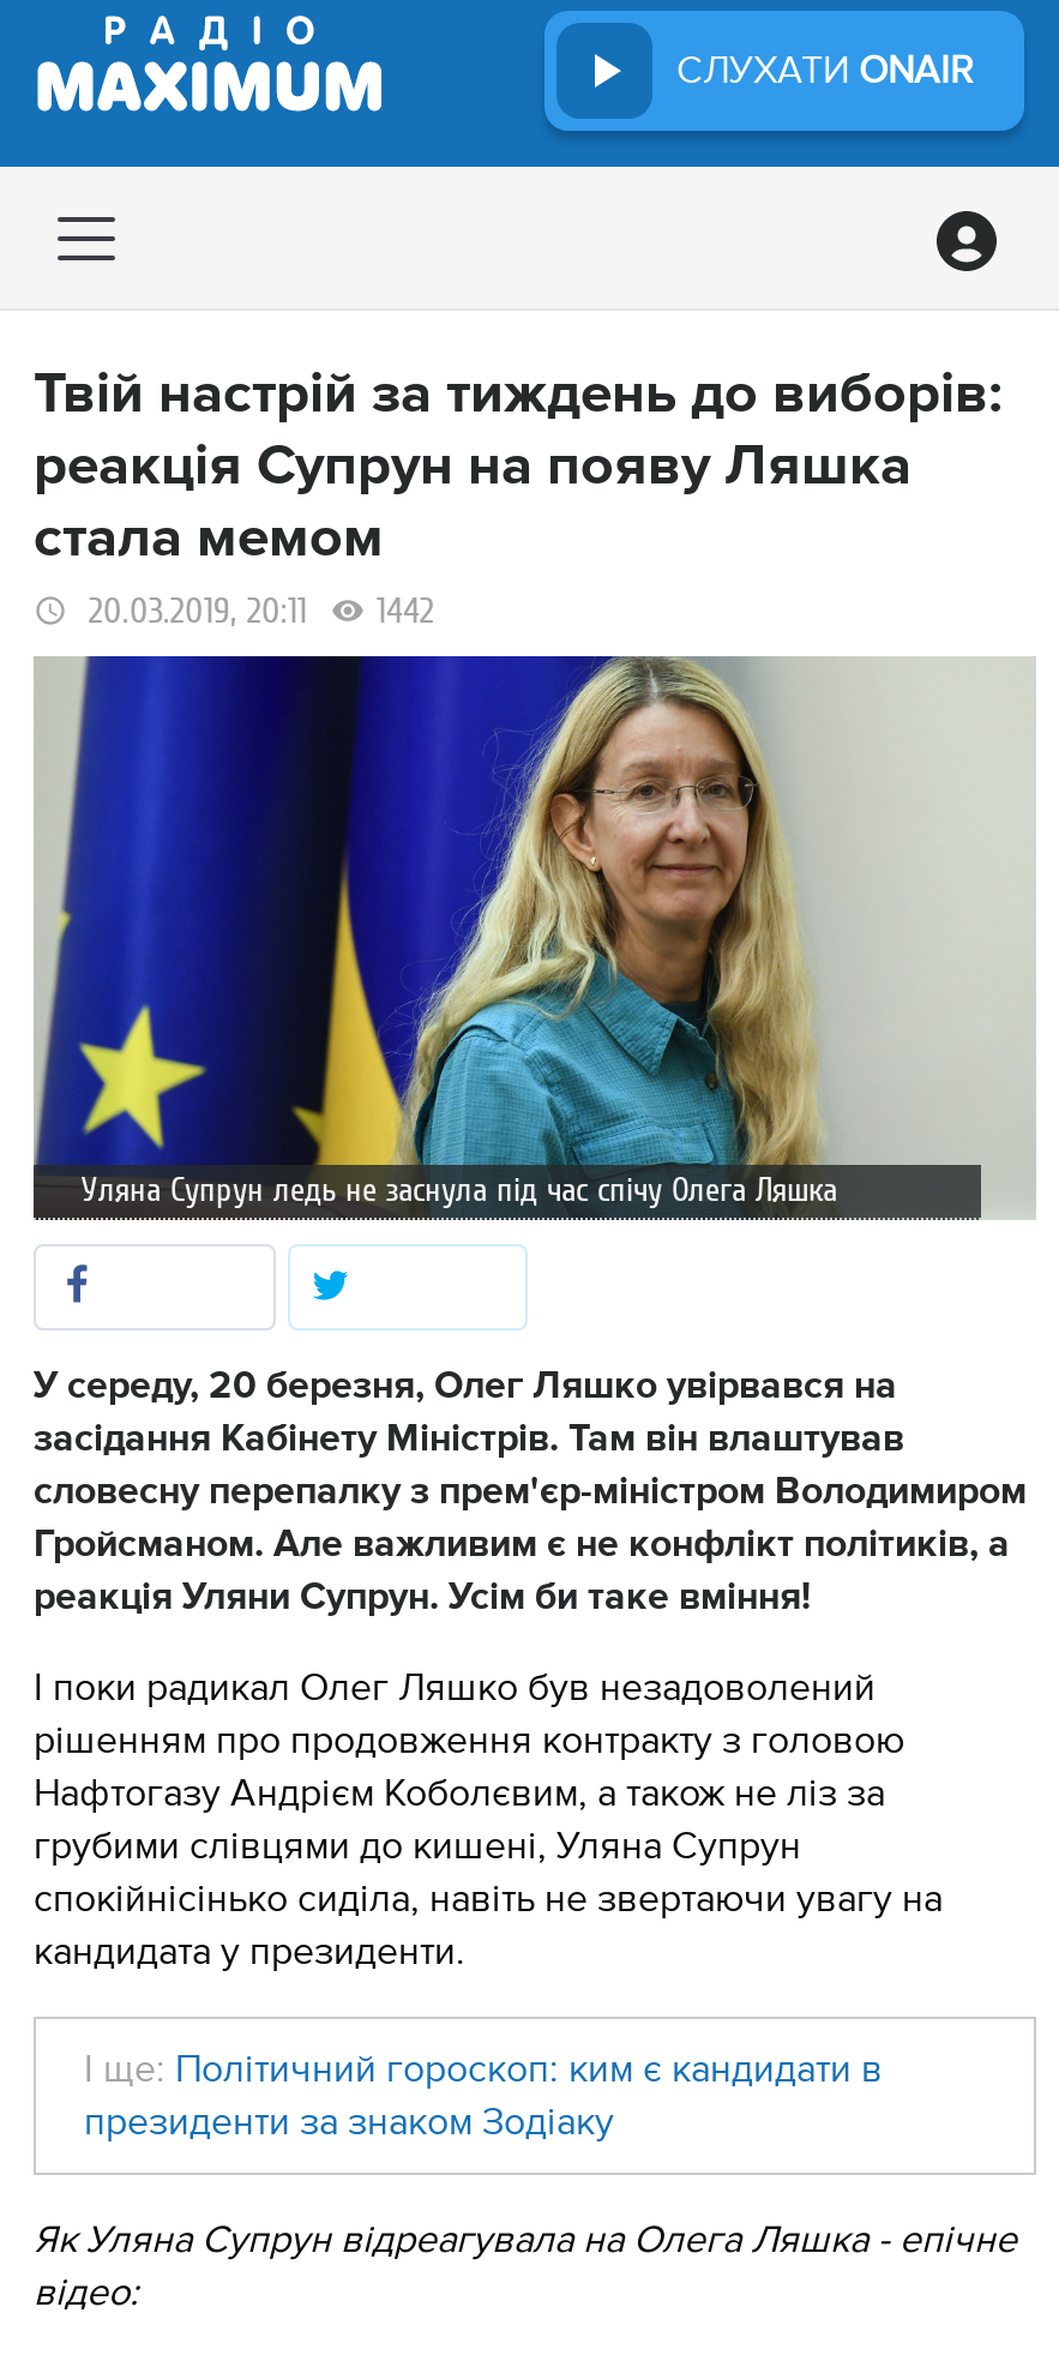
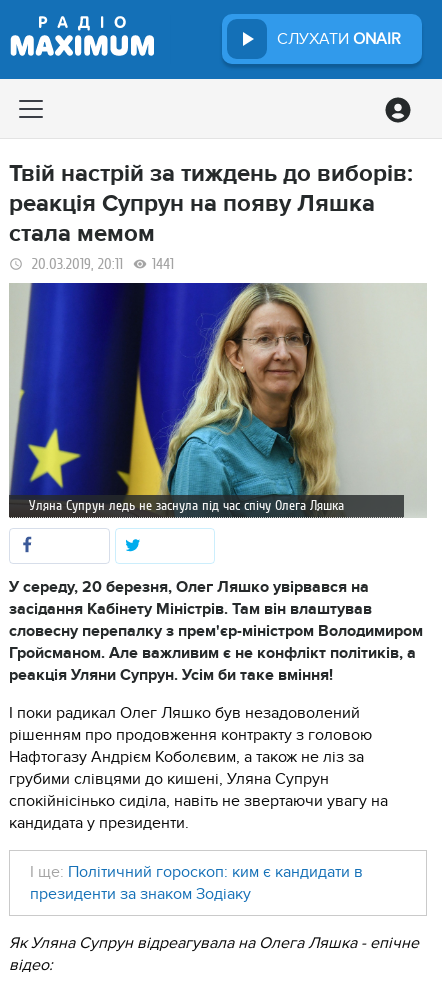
- 20.03.2019, 20:11 1442
+ 20.03.2019, 20:11 1441
